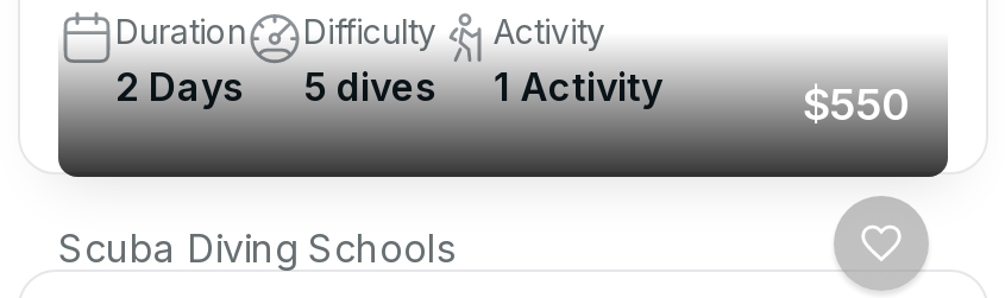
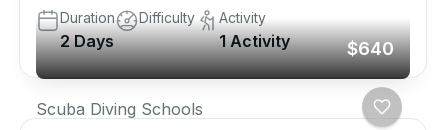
- 5 dives

- $550
+ $640
